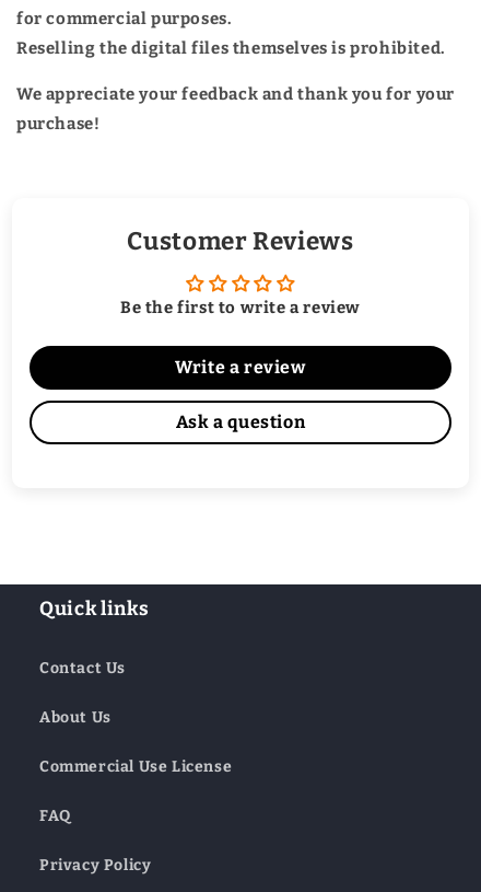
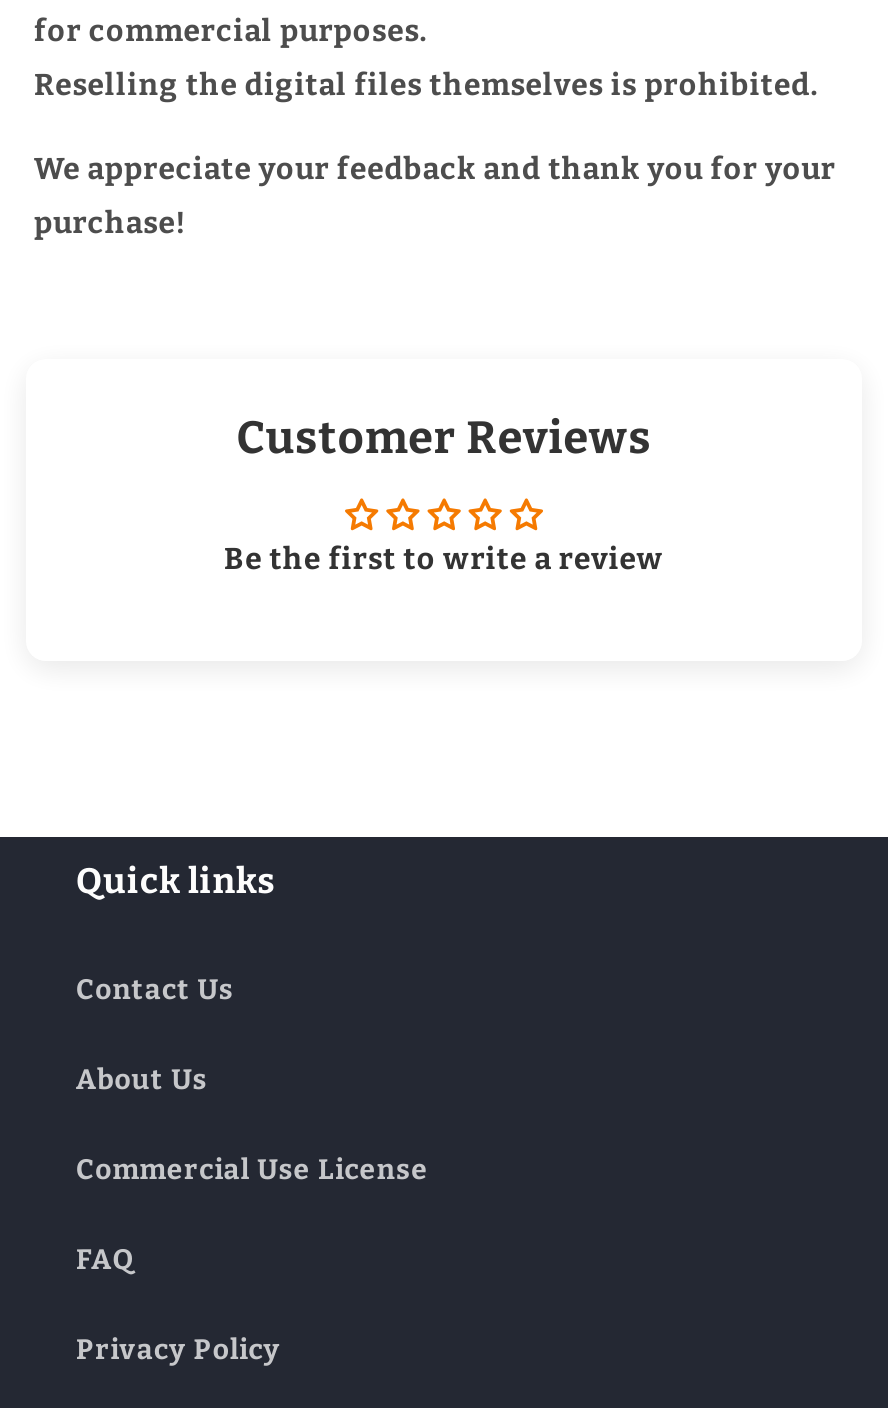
- Write a review
- Ask a question
